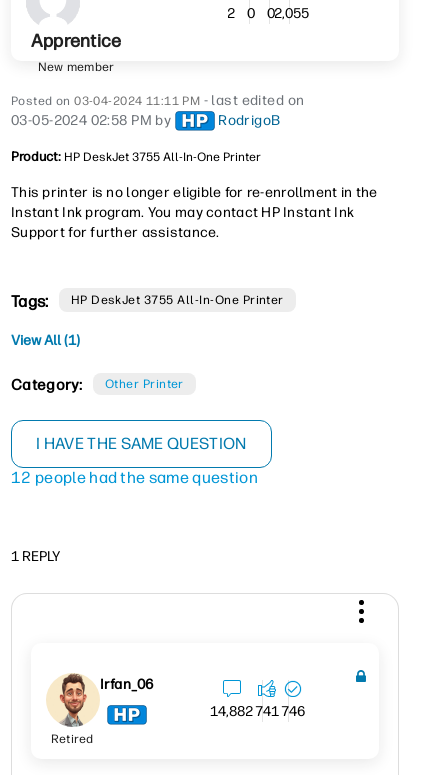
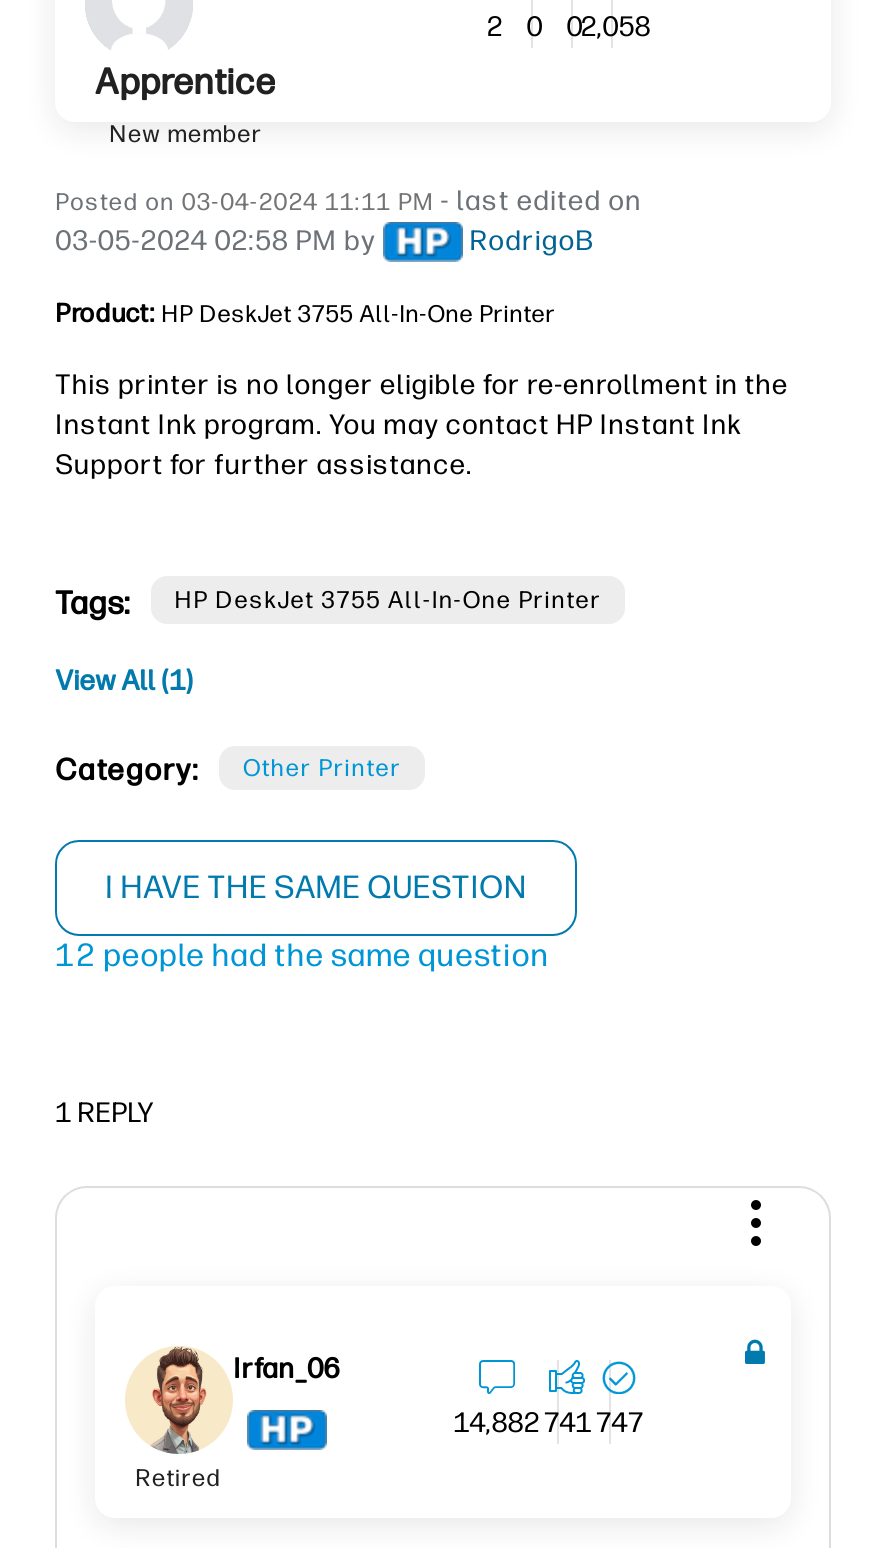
- 2 0 02,055
+ 2 0 02,058

- 14,882 741 746
+ 14,882 741 747
